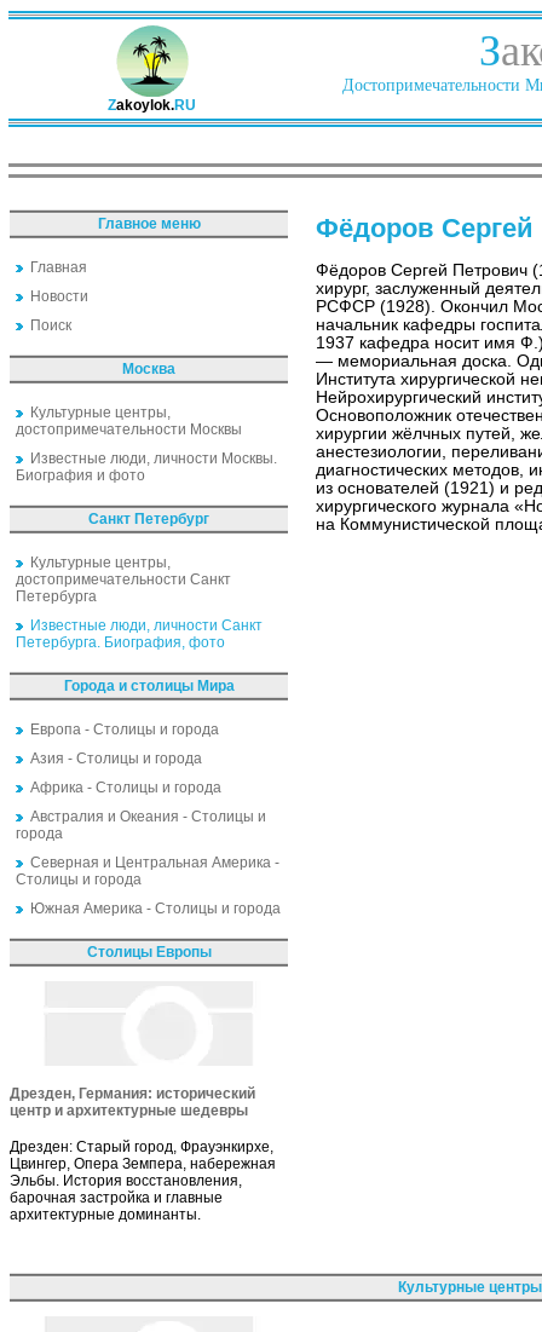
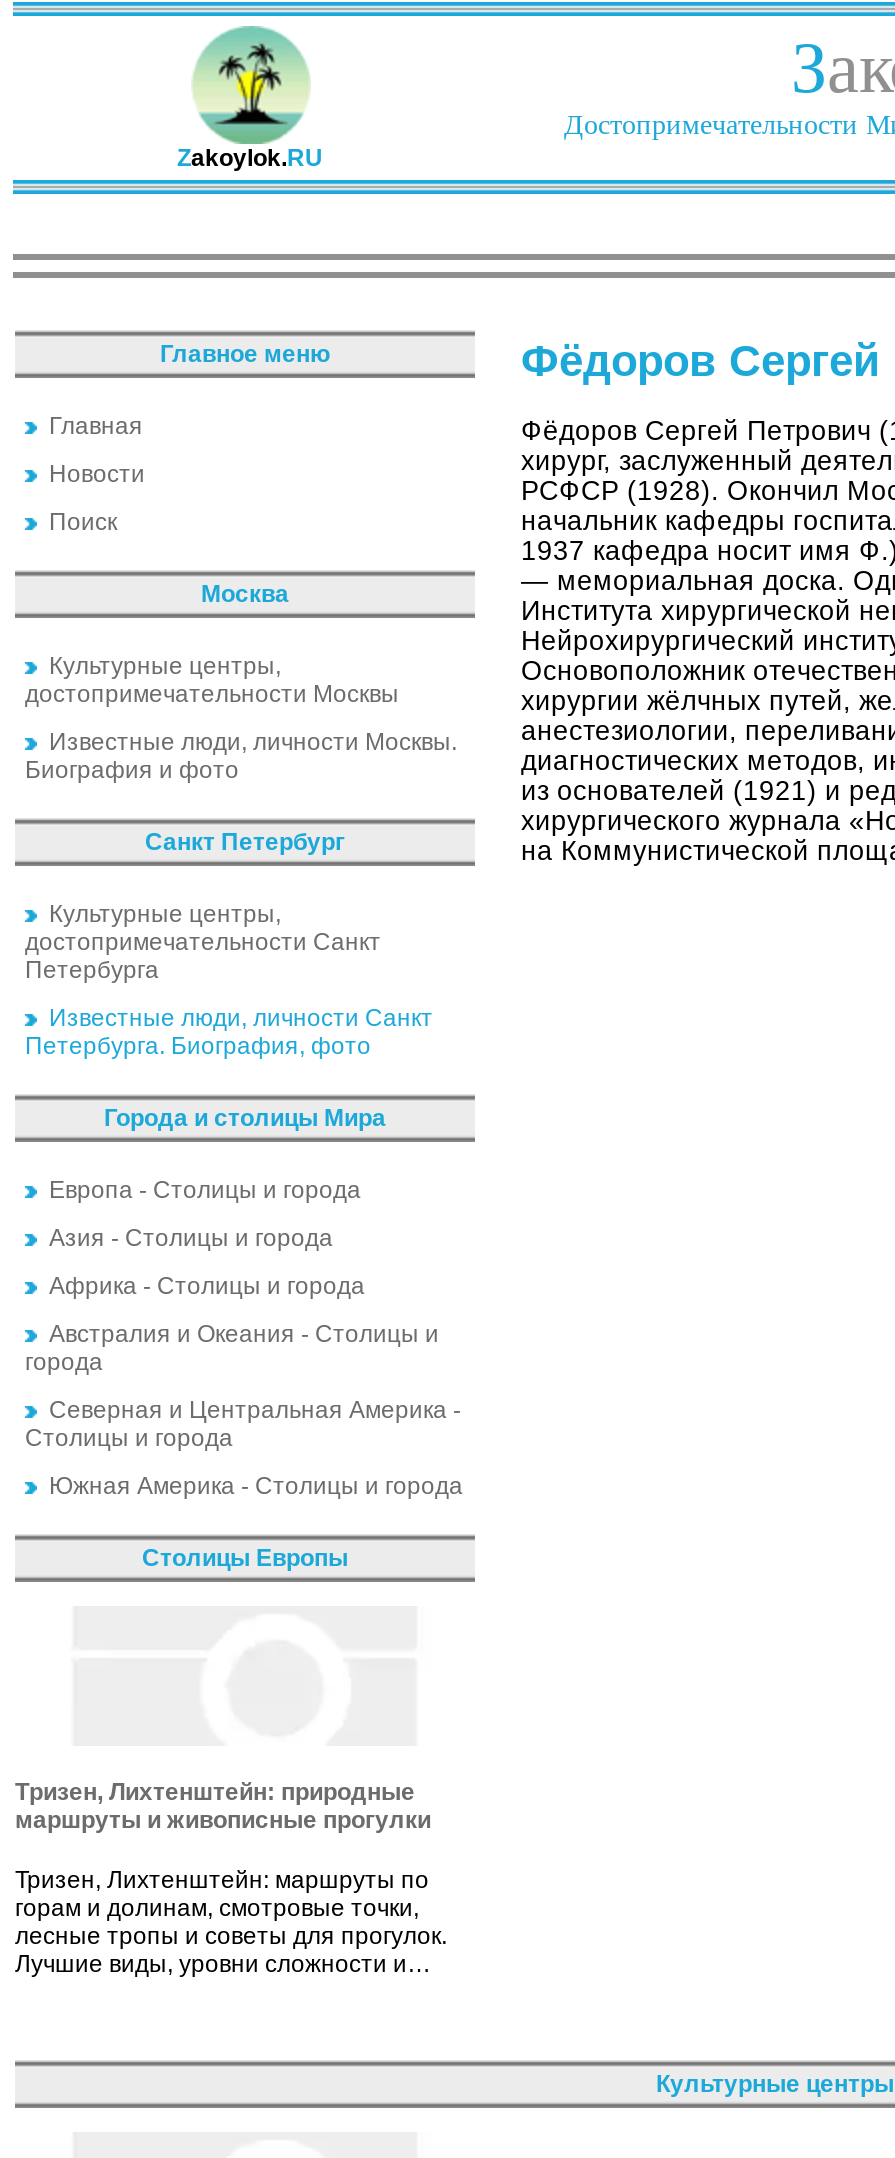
- Дрезден, Германия: исторический
- центр и архитектурные шедевры
+ Тризен, Лихтенштейн: природные
+ маршруты и живописные прогулки

- Дрезден: Старый город, Фрауэнкирхе,
- Цвингер, Опера Земпера, набережная
- Эльбы. История восстановления,
- барочная застройка и главные
- архитектурные доминанты.
+ Тризен, Лихтенштейн: маршруты по
+ горам и долинам, смотровые точки,
+ лесные тропы и советы для прогулок.
+ Лучшие виды, уровни сложности и…
